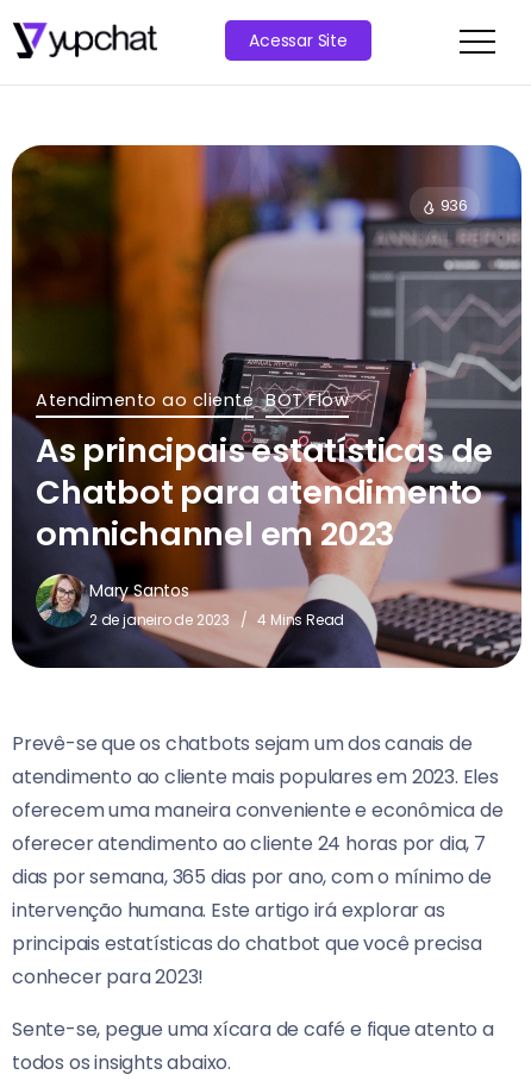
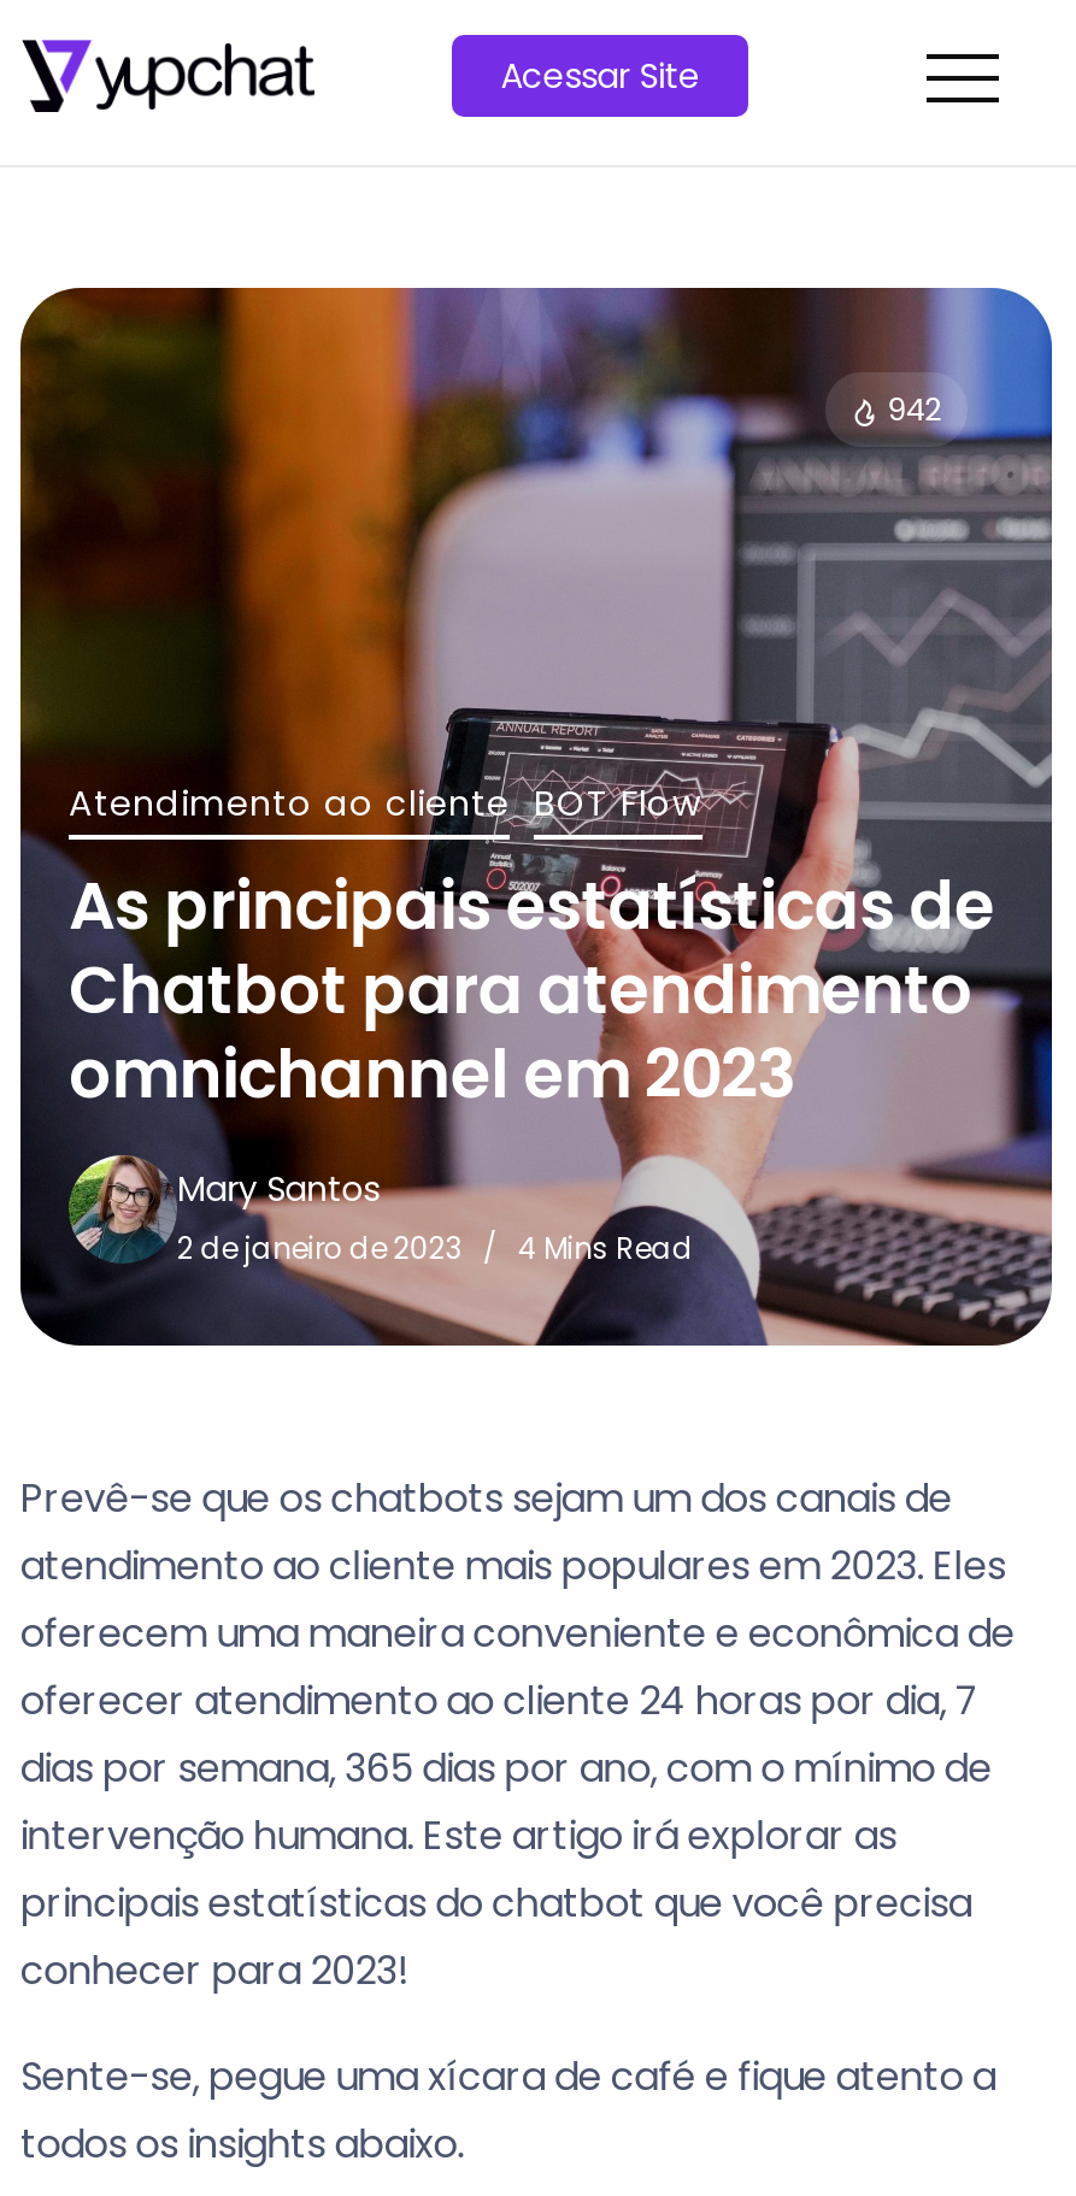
- 936
+ 942
